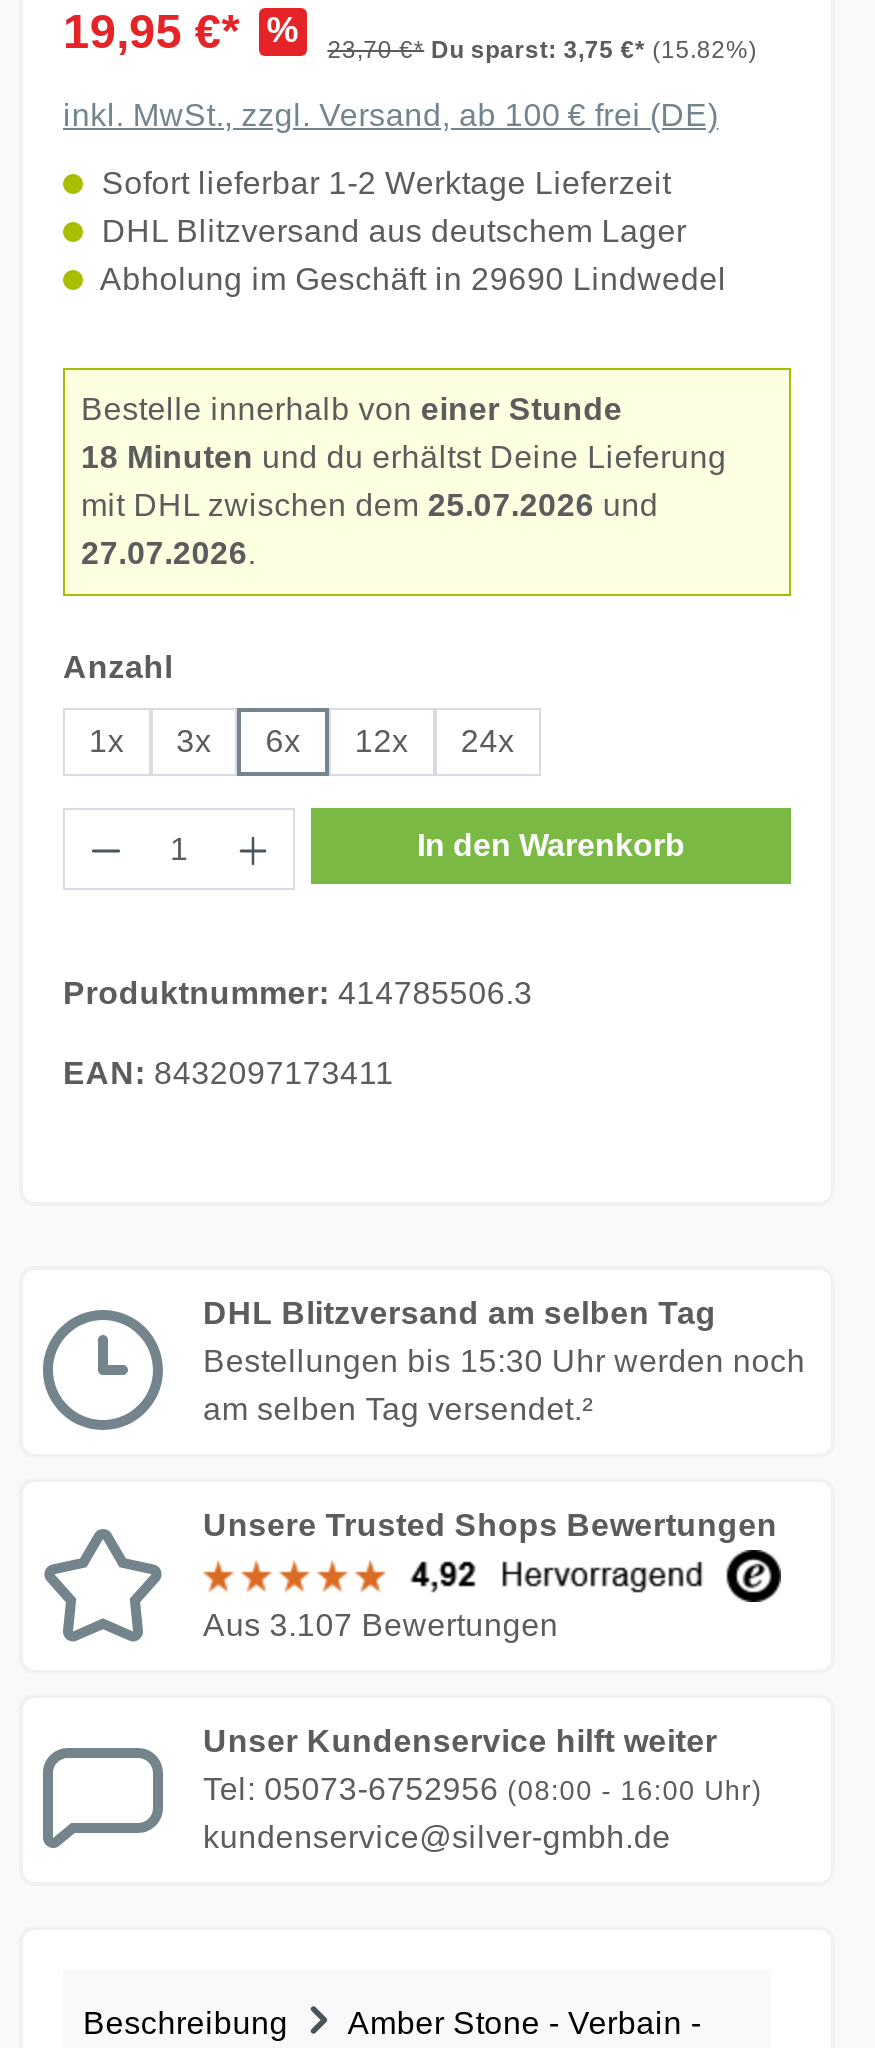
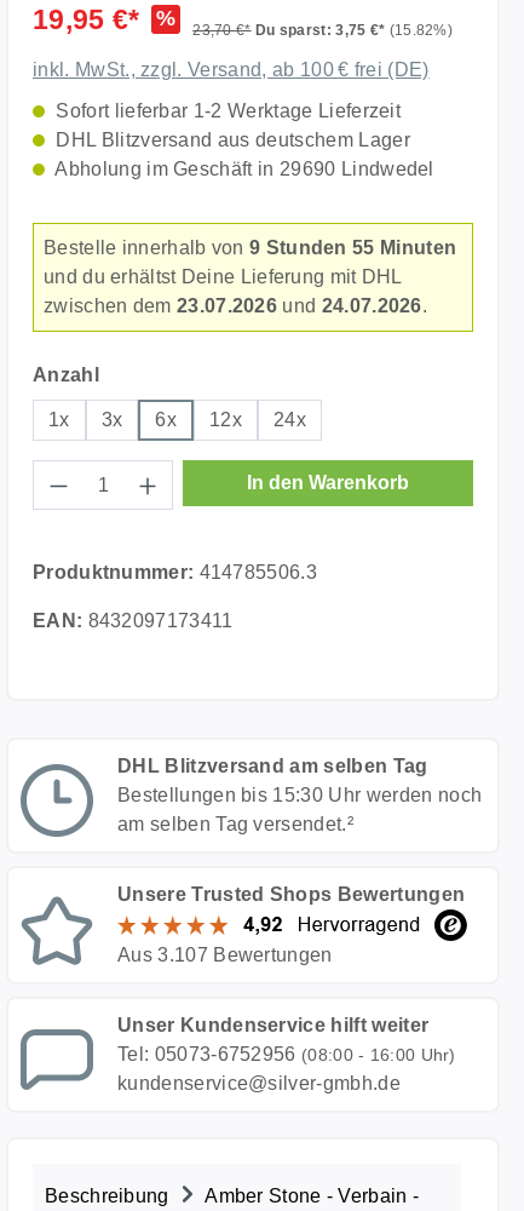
- Bestelle innerhalb von einer Stunde
- 18 Minuten und du erhältst Deine Lieferung
- mit DHL zwischen dem 25.07.2026 und
- 27.07.2026.
+ Bestelle innerhalb von 9 Stunden 55 Minuten
+ und du erhältst Deine Lieferung mit DHL
+ zwischen dem 23.07.2026 und 24.07.2026.
